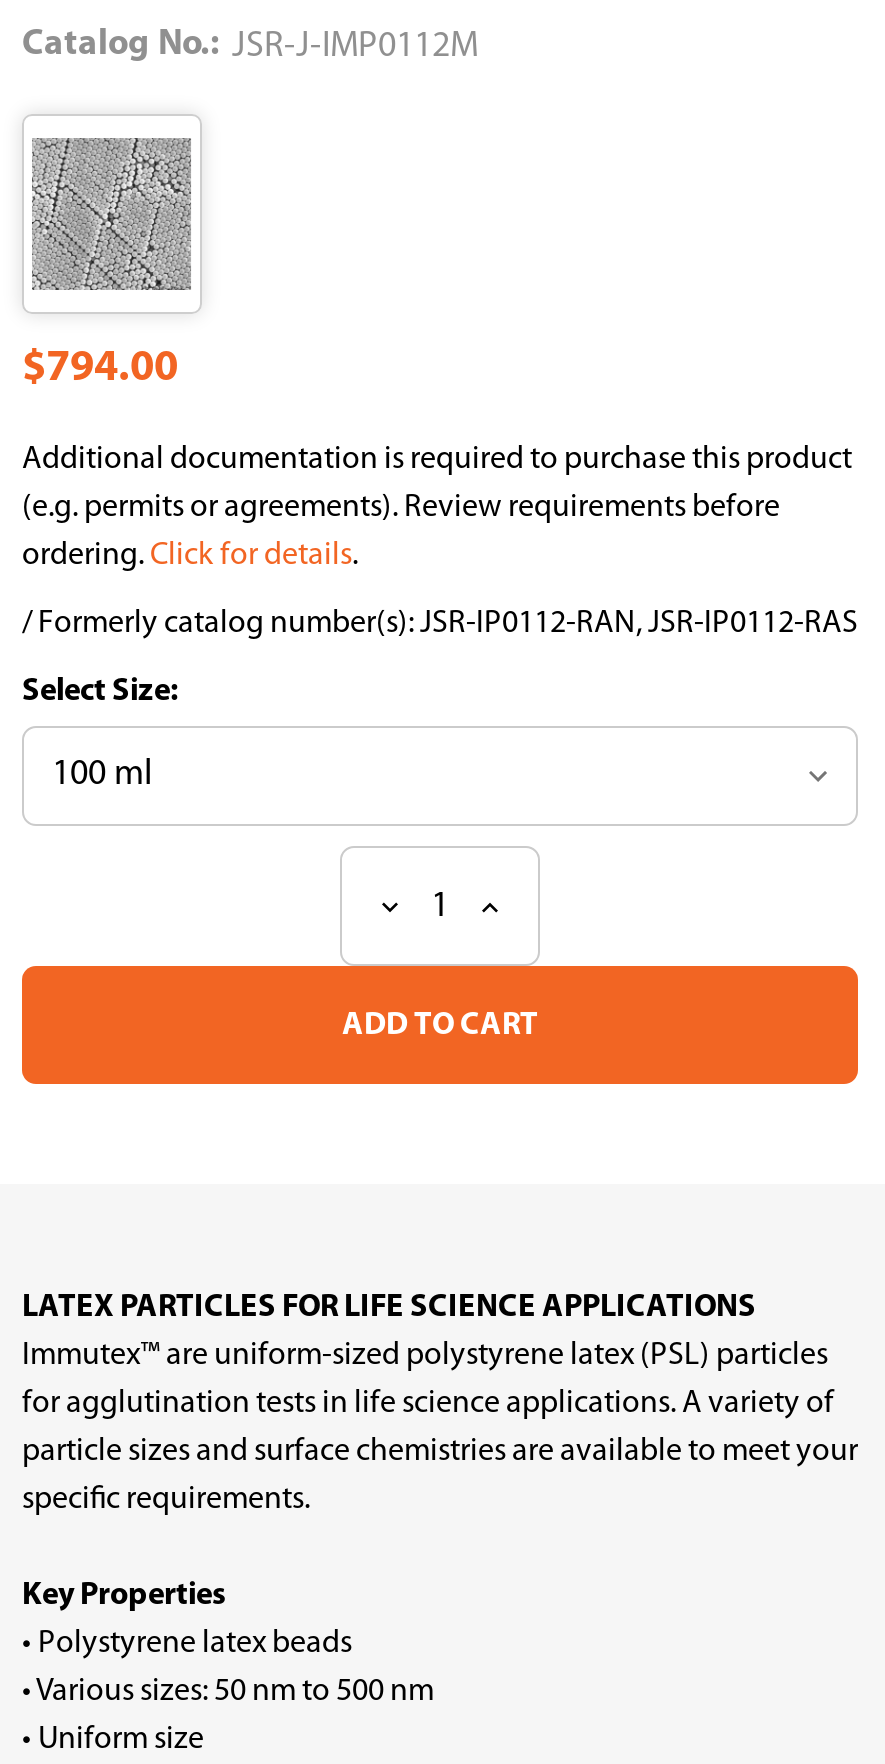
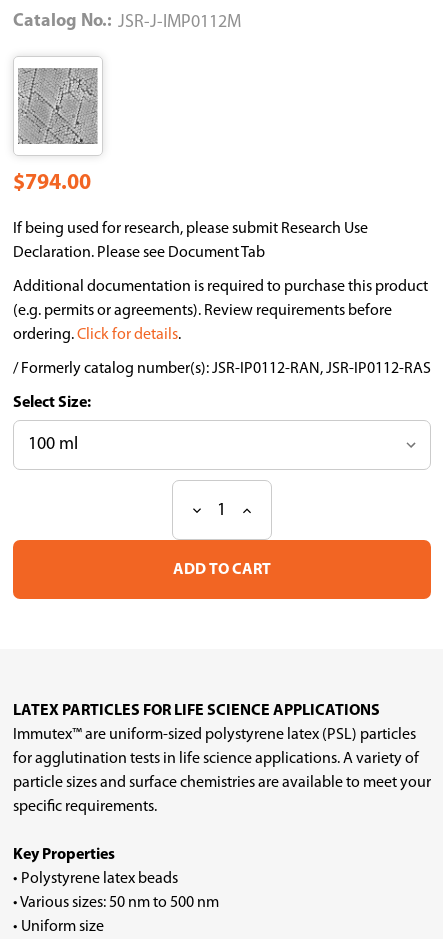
+ If being used for research, please submit Research Use
+ Declaration. Please see Document Tab
